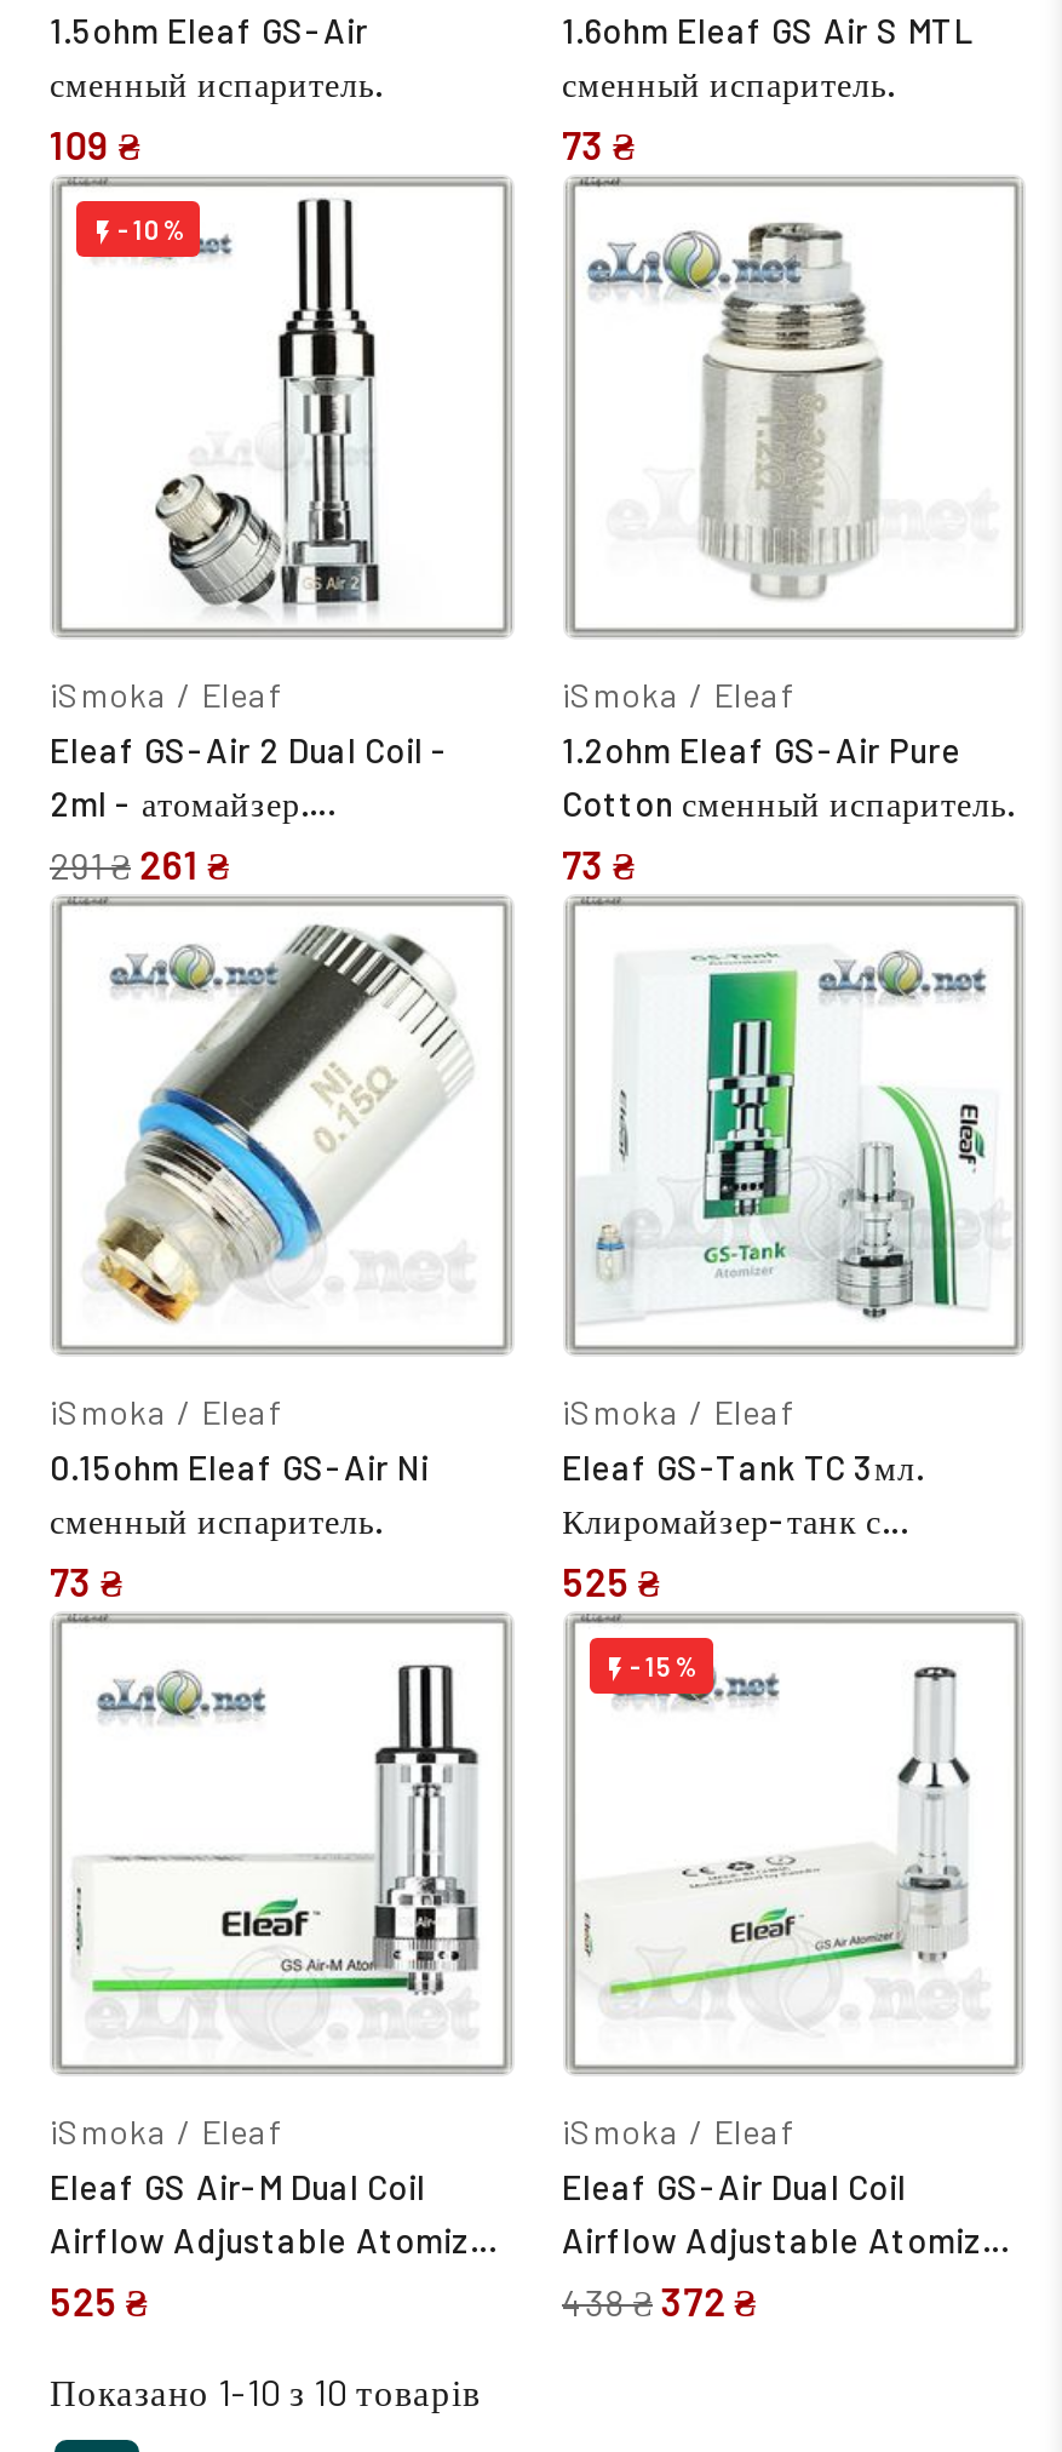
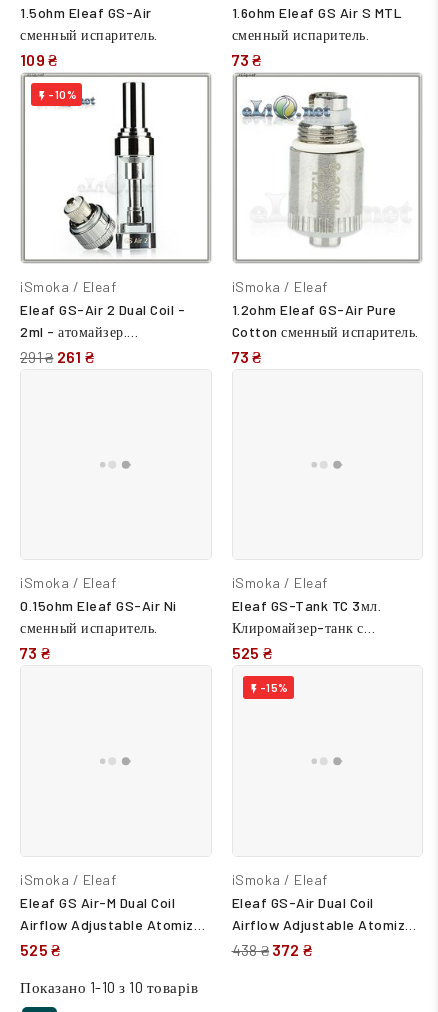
- [image]

- [image]

- [image]

- [image]
